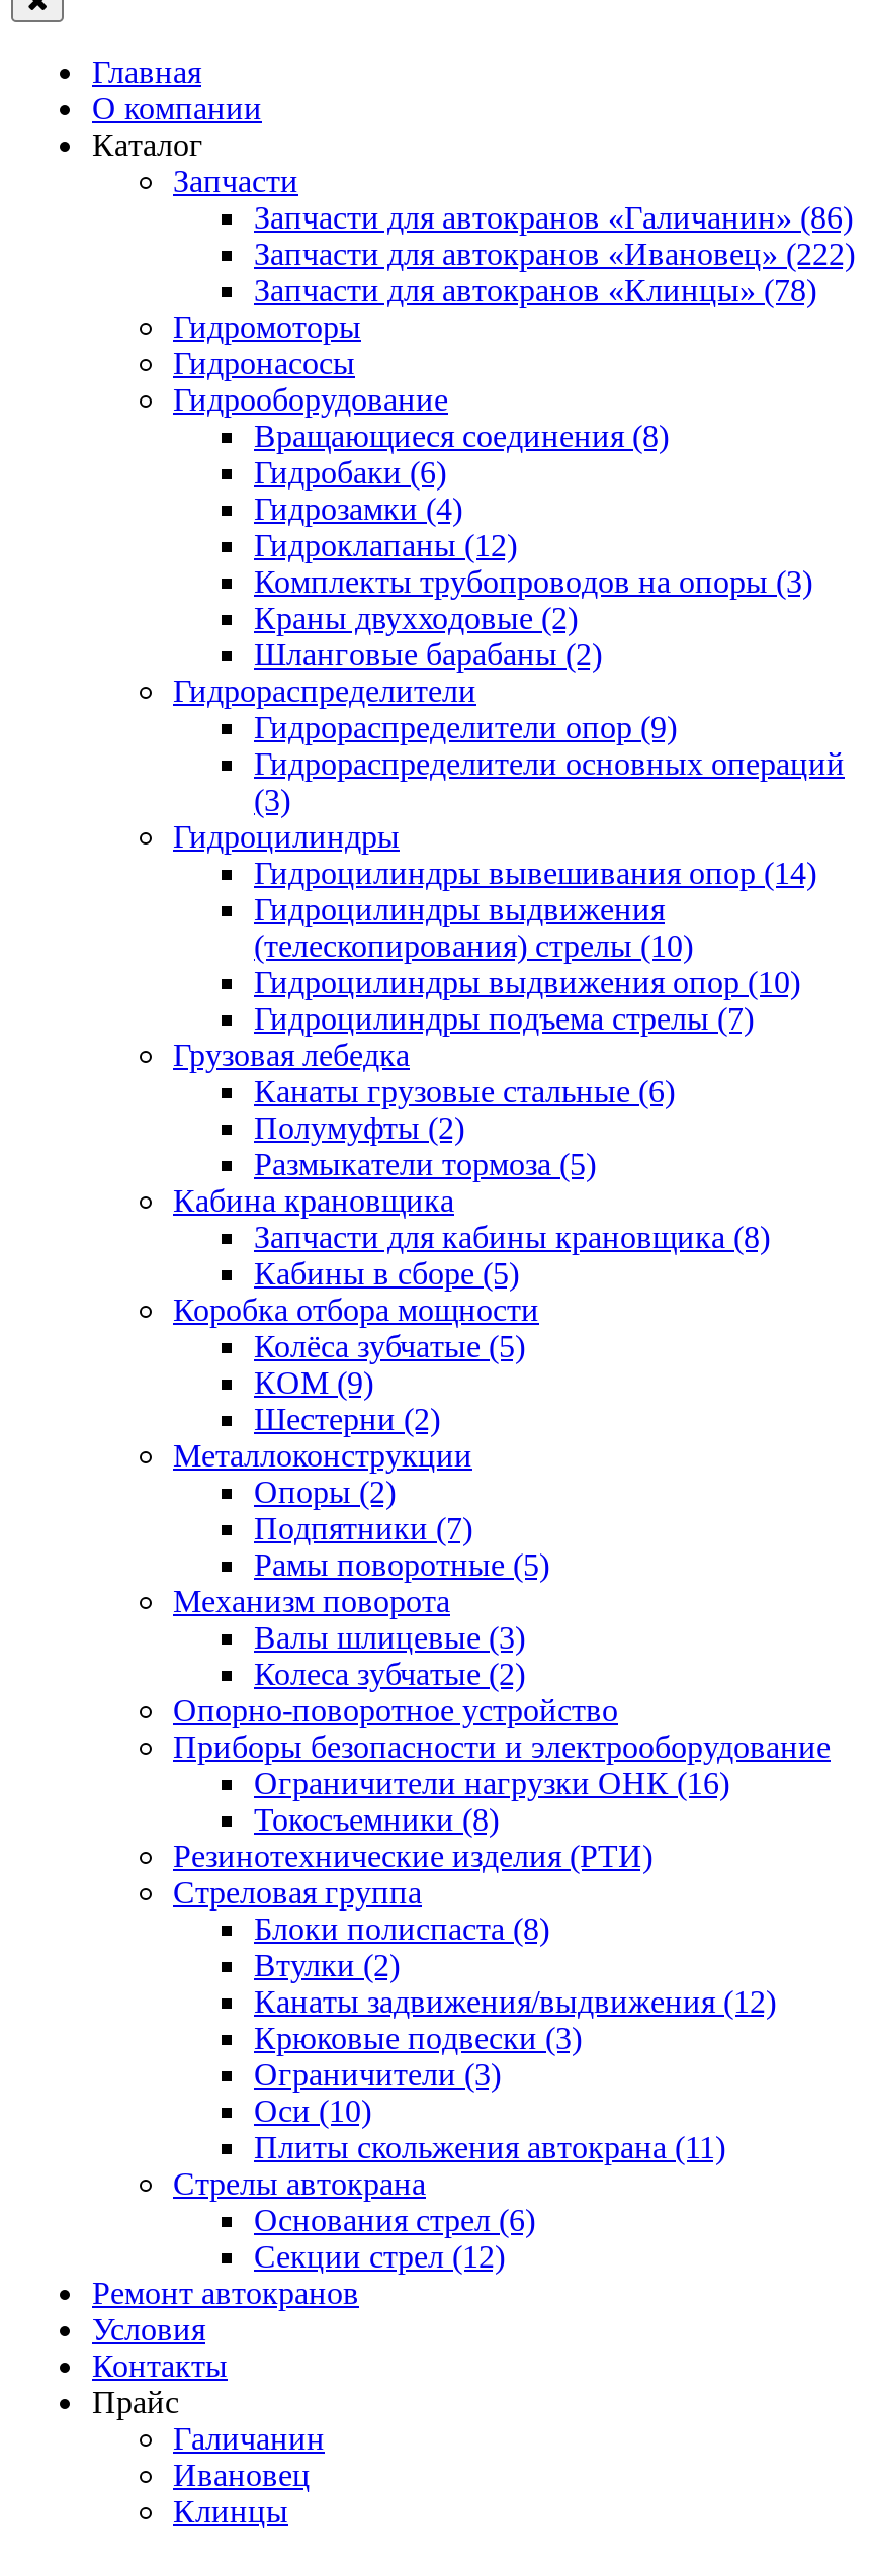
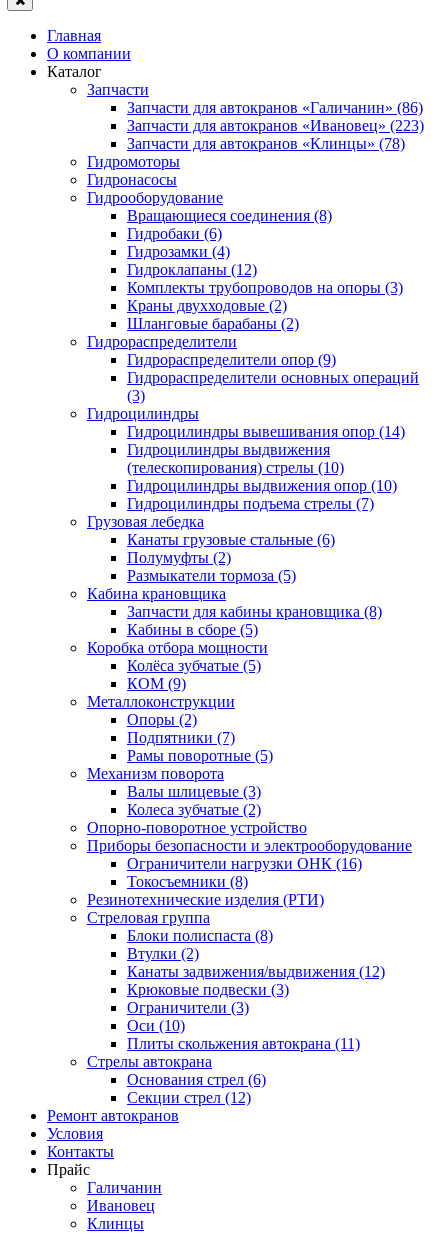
- Запчасти для автокранов «Ивановец» (222)
+ Запчасти для автокранов «Ивановец» (223)

- Шестерни (2)
